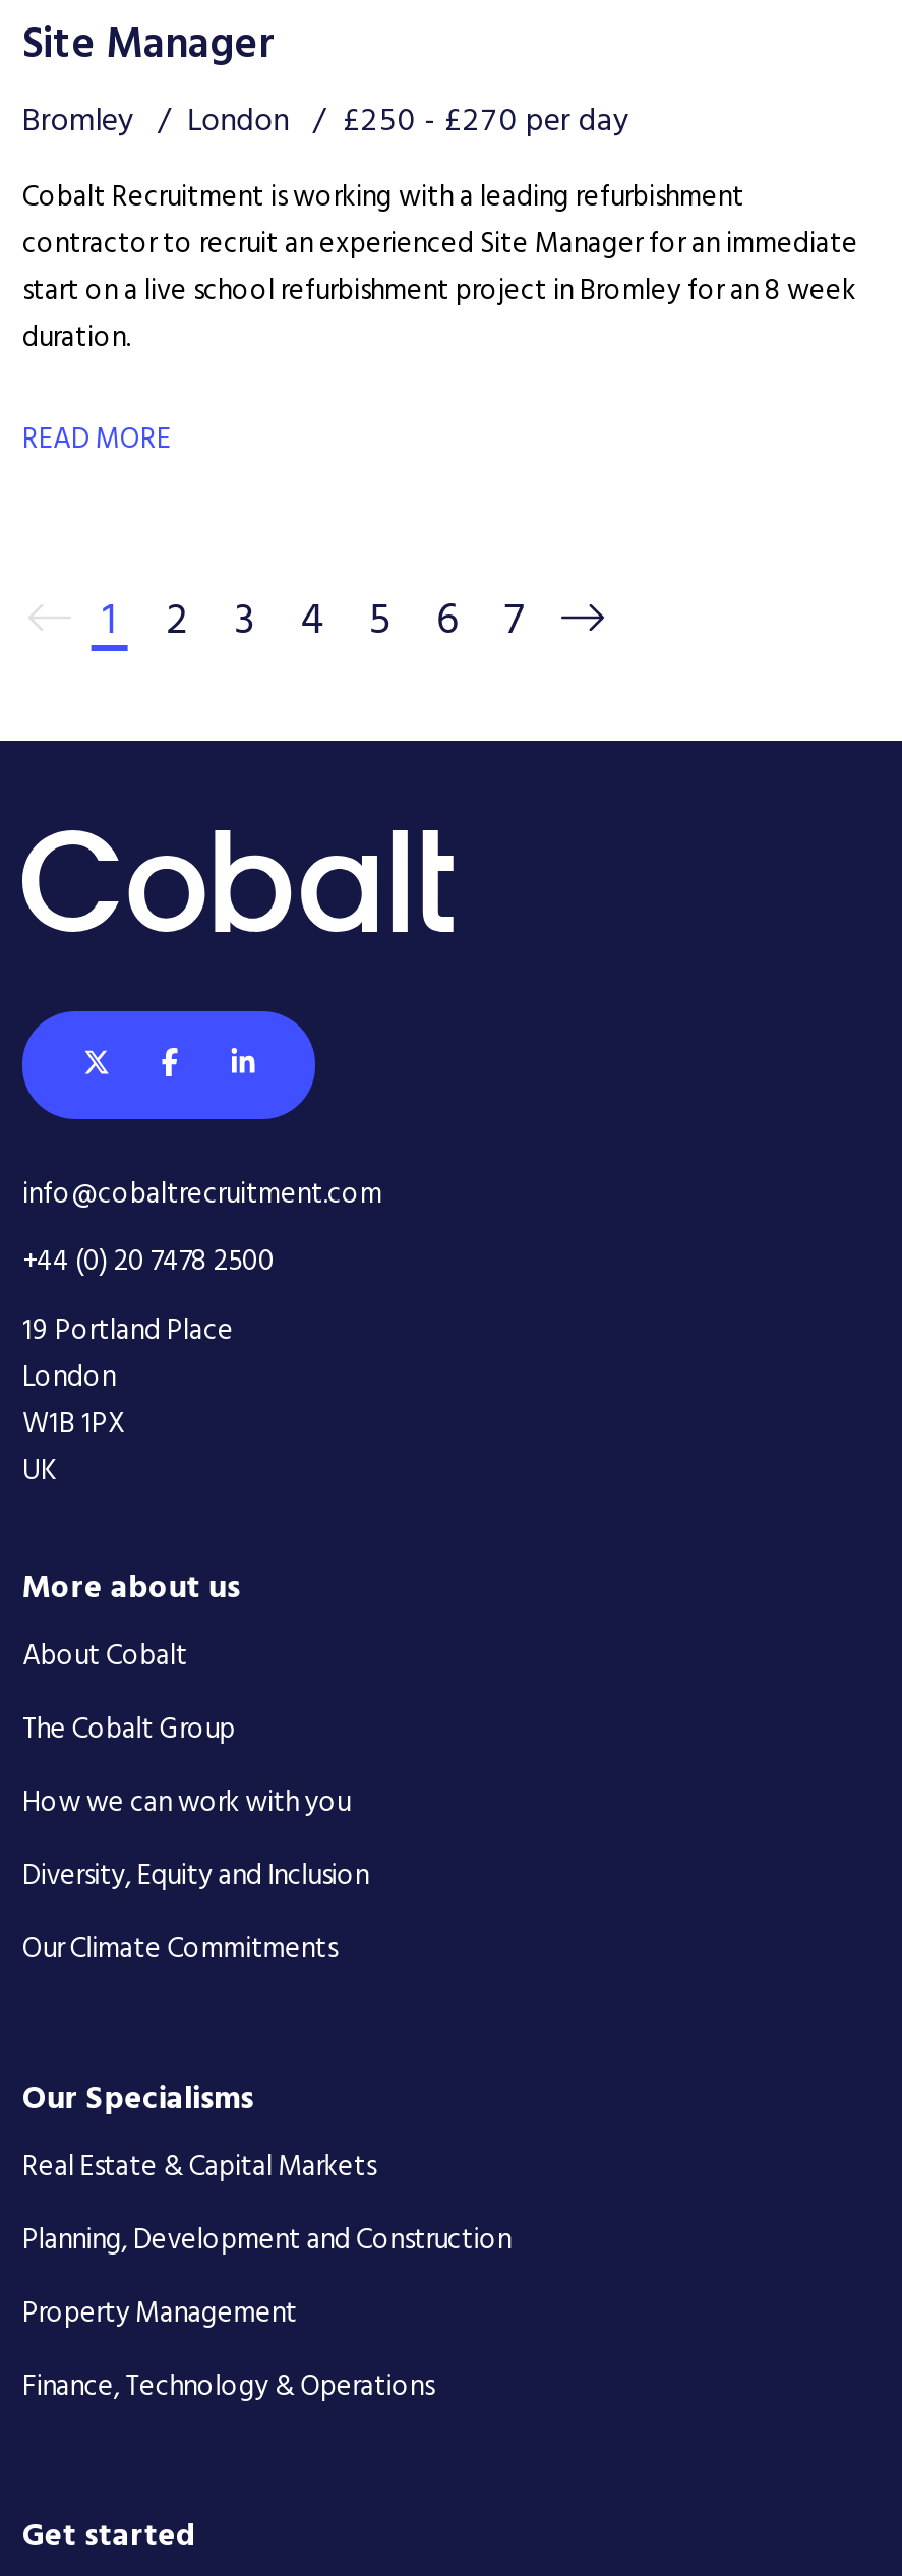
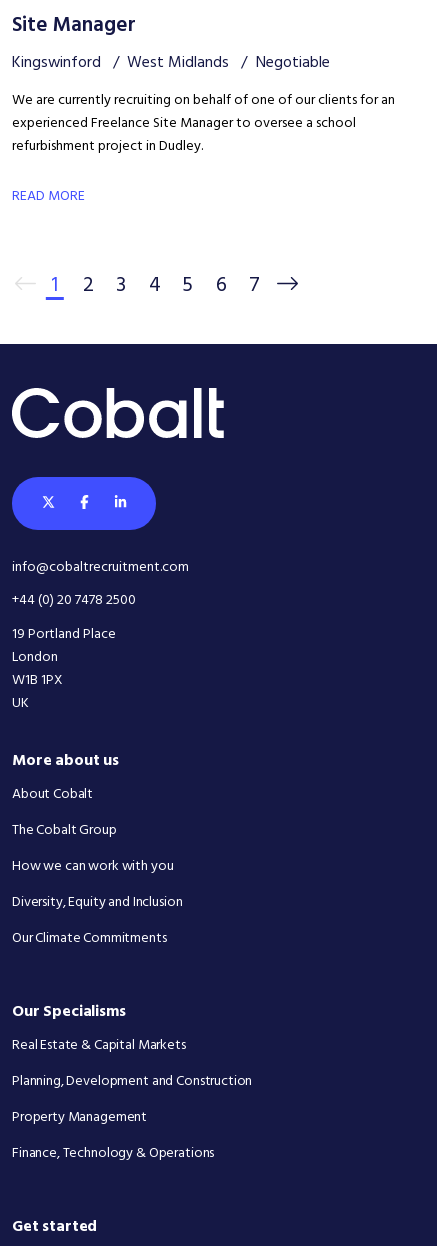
- Bromley
- London
- £250 - £270 per day
+ Kingswinford
+ West Midlands
+ Negotiable

- Cobalt Recruitment is working with a leading refurbishment
- contractor to recruit an experienced Site Manager for an immediate
- start on a live school refurbishment project in Bromley for an 8 week
- duration.
+ We are currently recruiting on behalf of one of our clients for an
+ experienced Freelance Site Manager to oversee a school
+ refurbishment project in Dudley.
